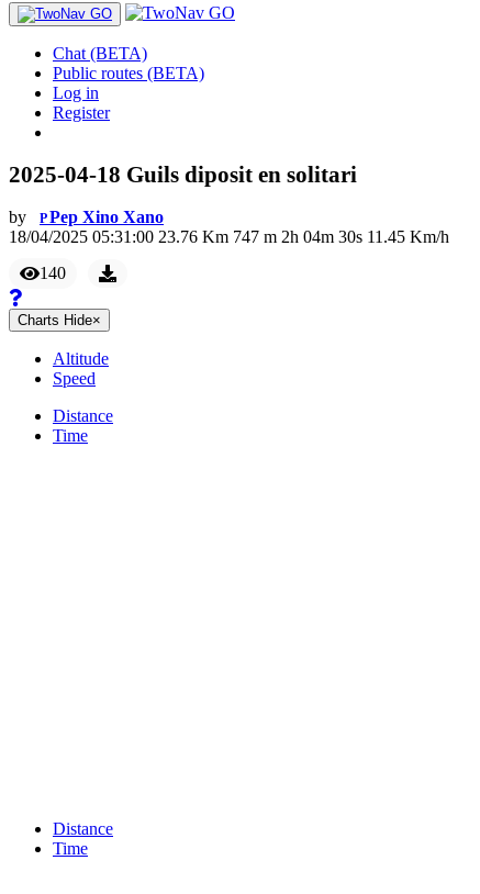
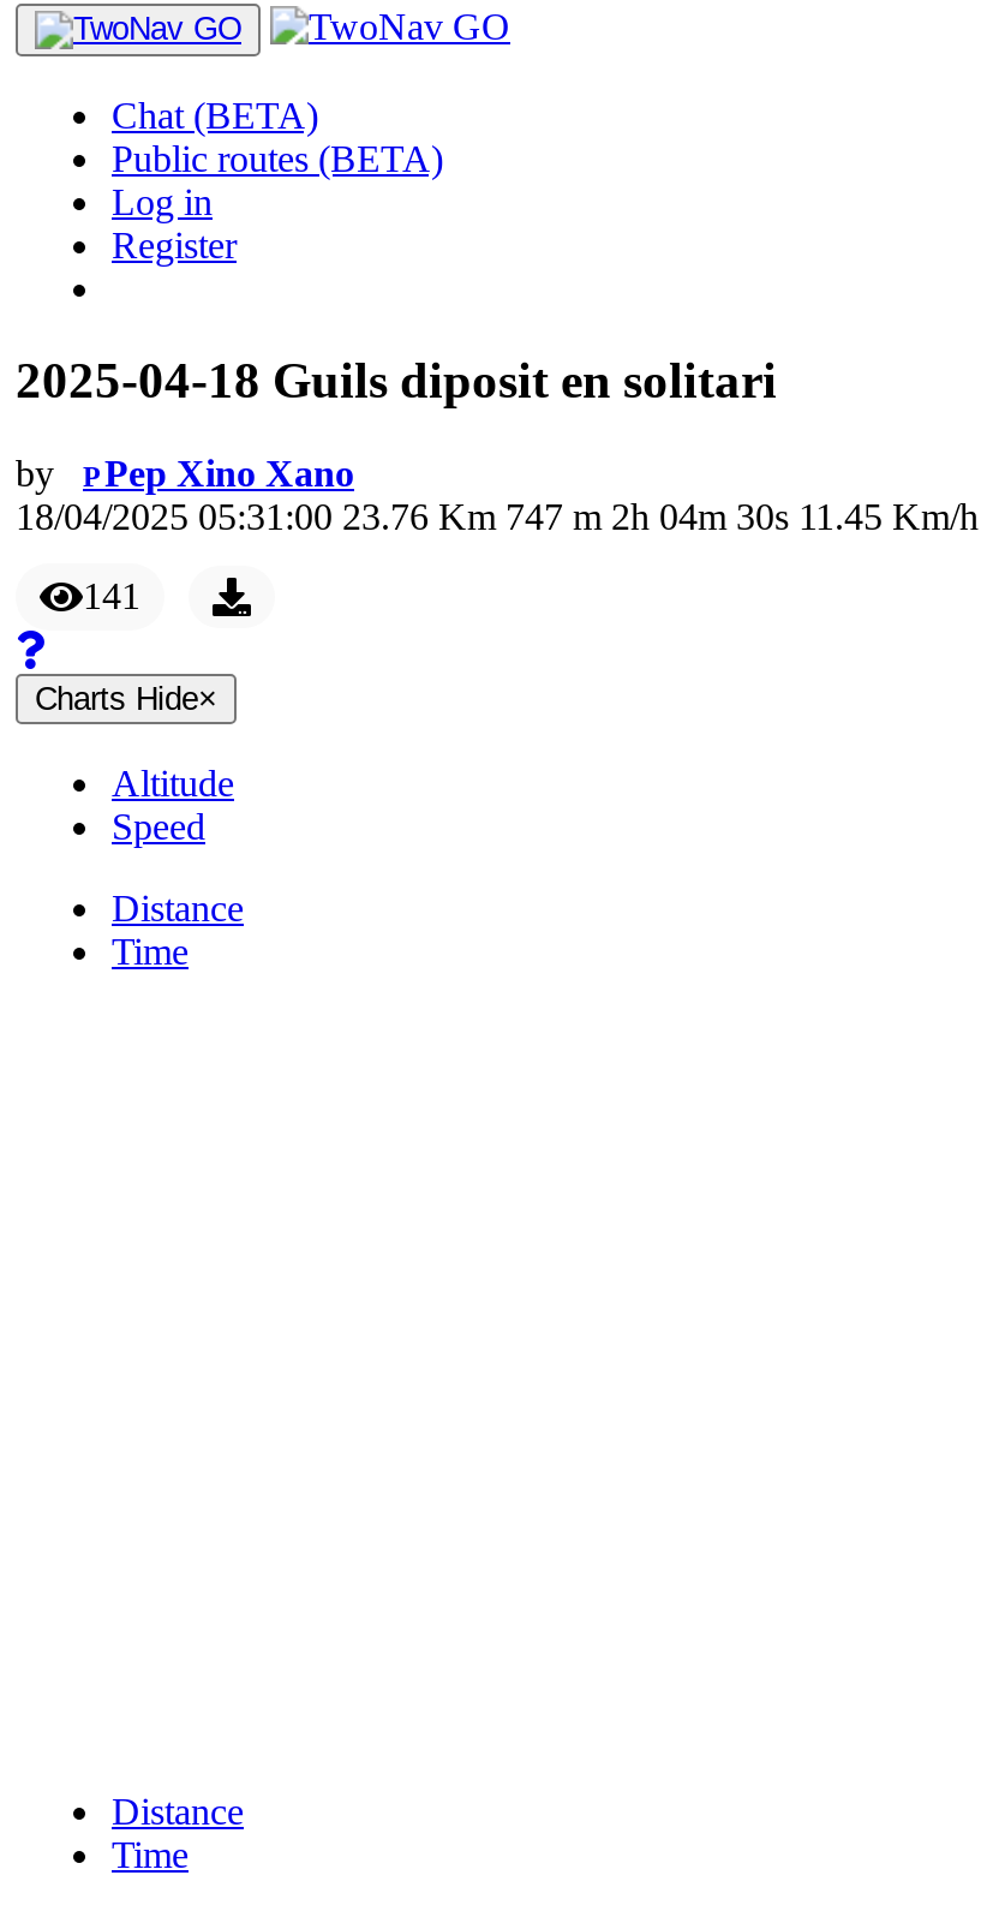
- 140
+ 141
